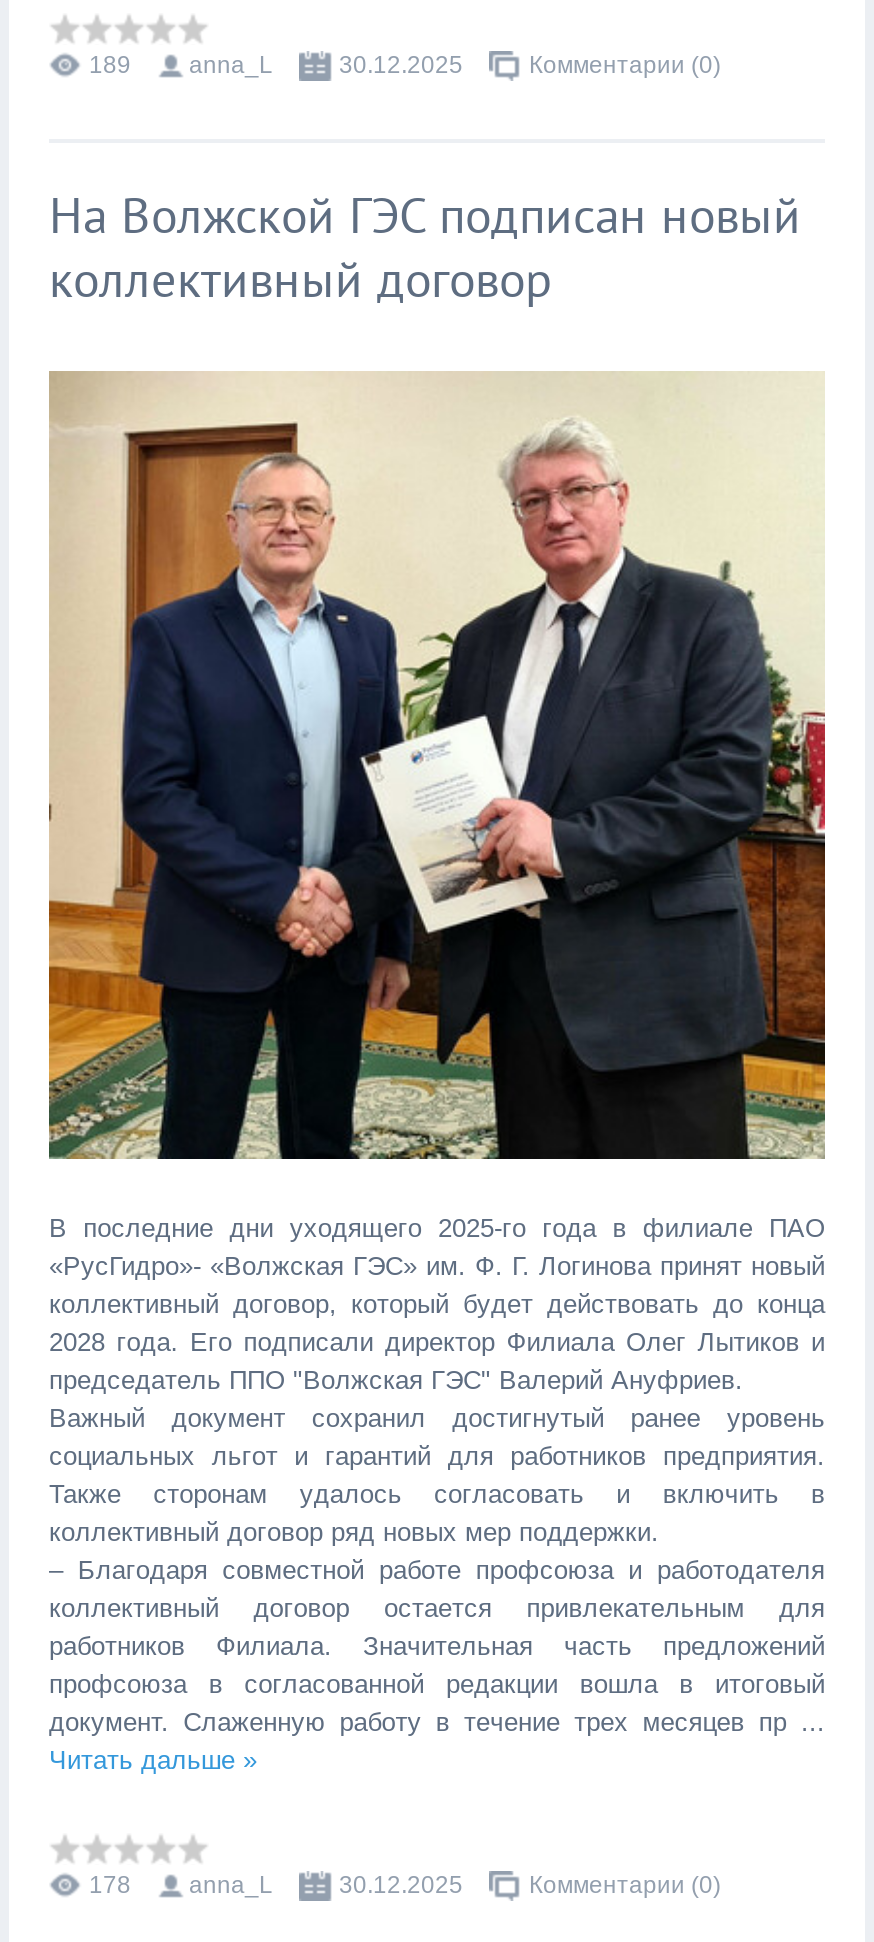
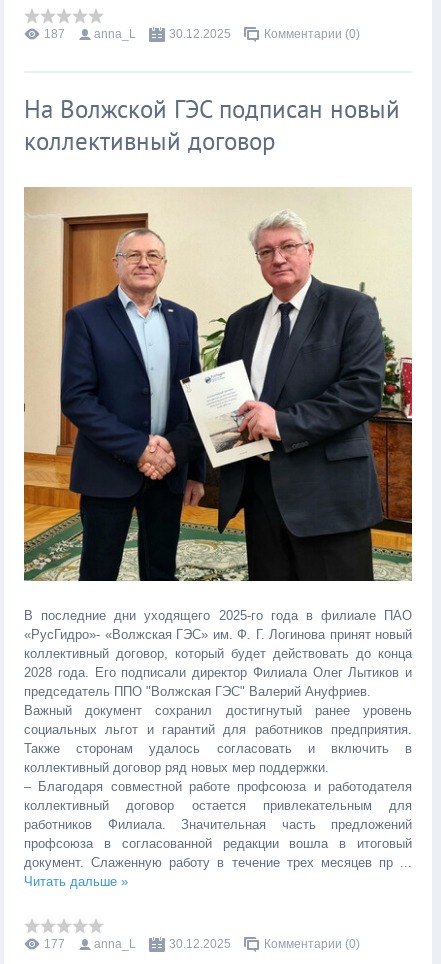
- 189
+ 187

- 178
+ 177
